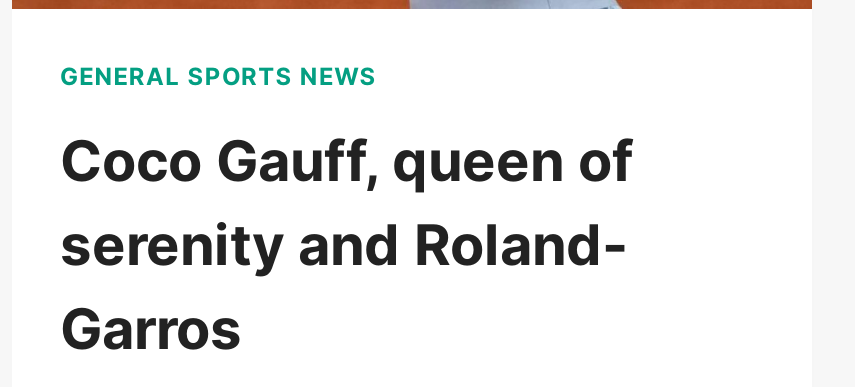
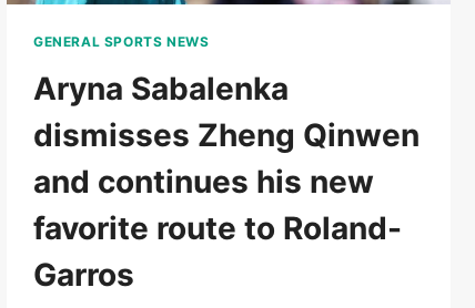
- Coco Gauff, queen of
- serenity and Roland-
+ Aryna Sabalenka
+ dismisses Zheng Qinwen
+ and continues his new
+ favorite route to Roland-
